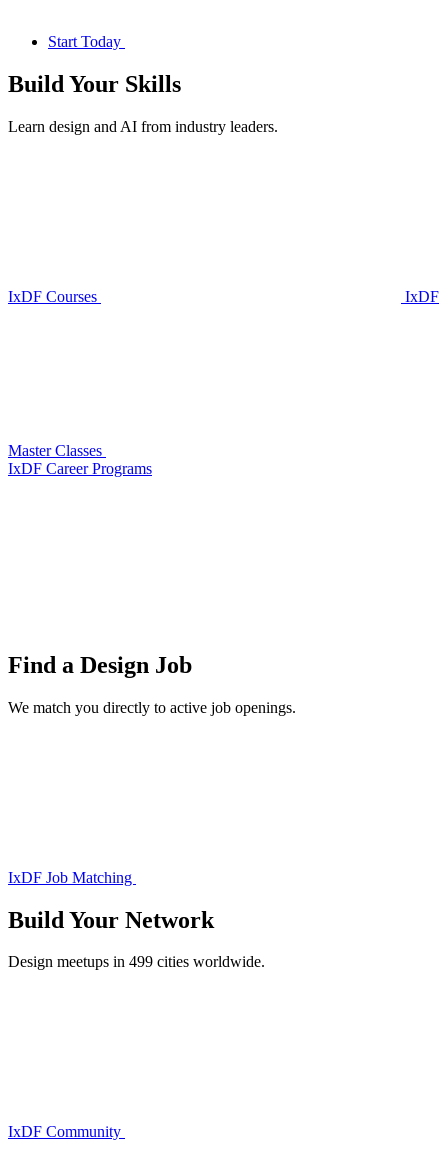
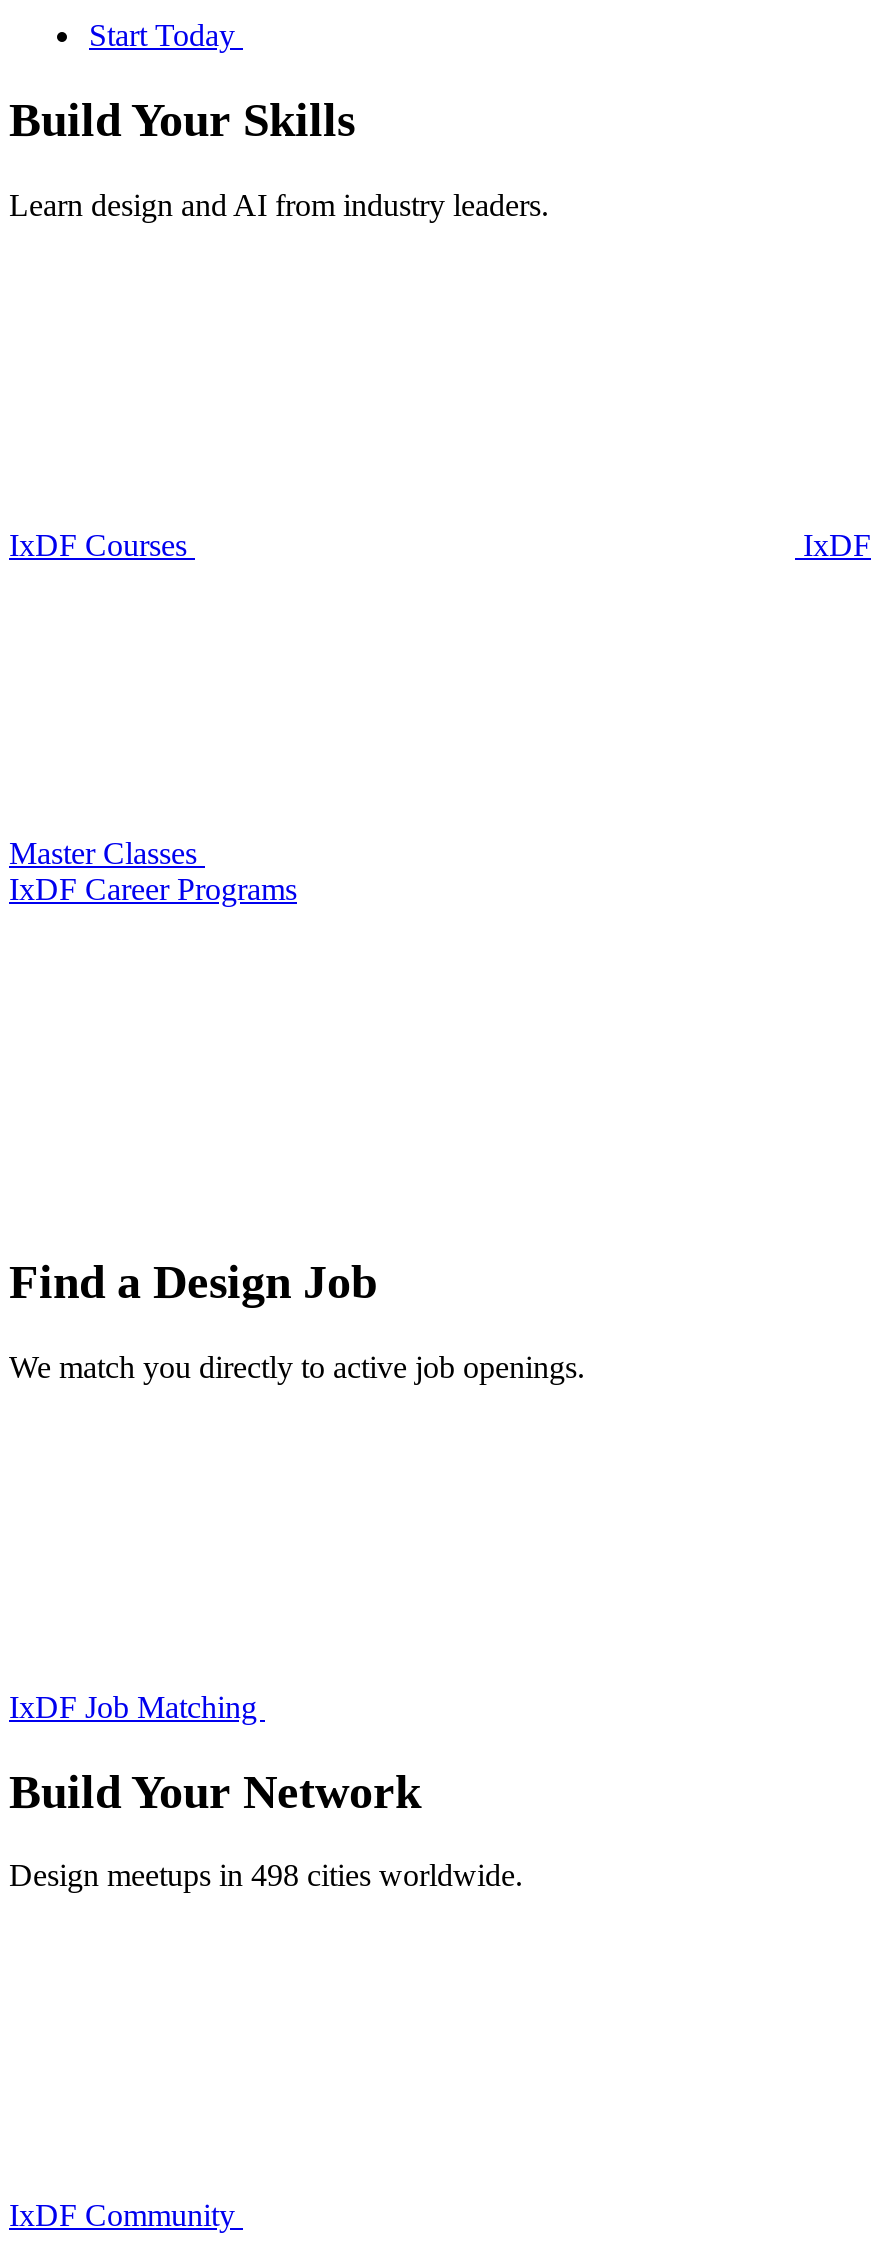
- Design meetups in 499 cities worldwide.
+ Design meetups in 498 cities worldwide.
